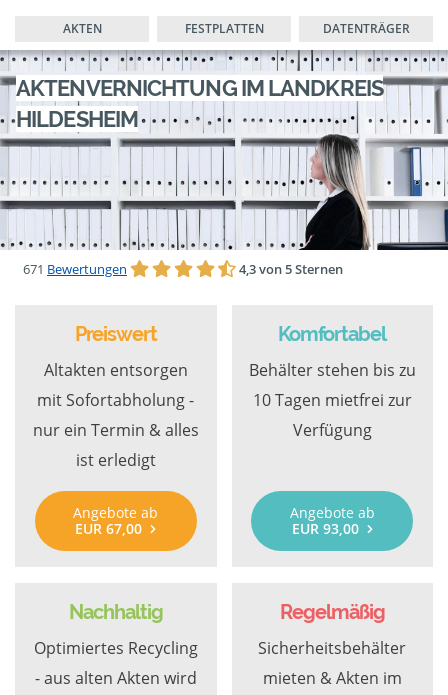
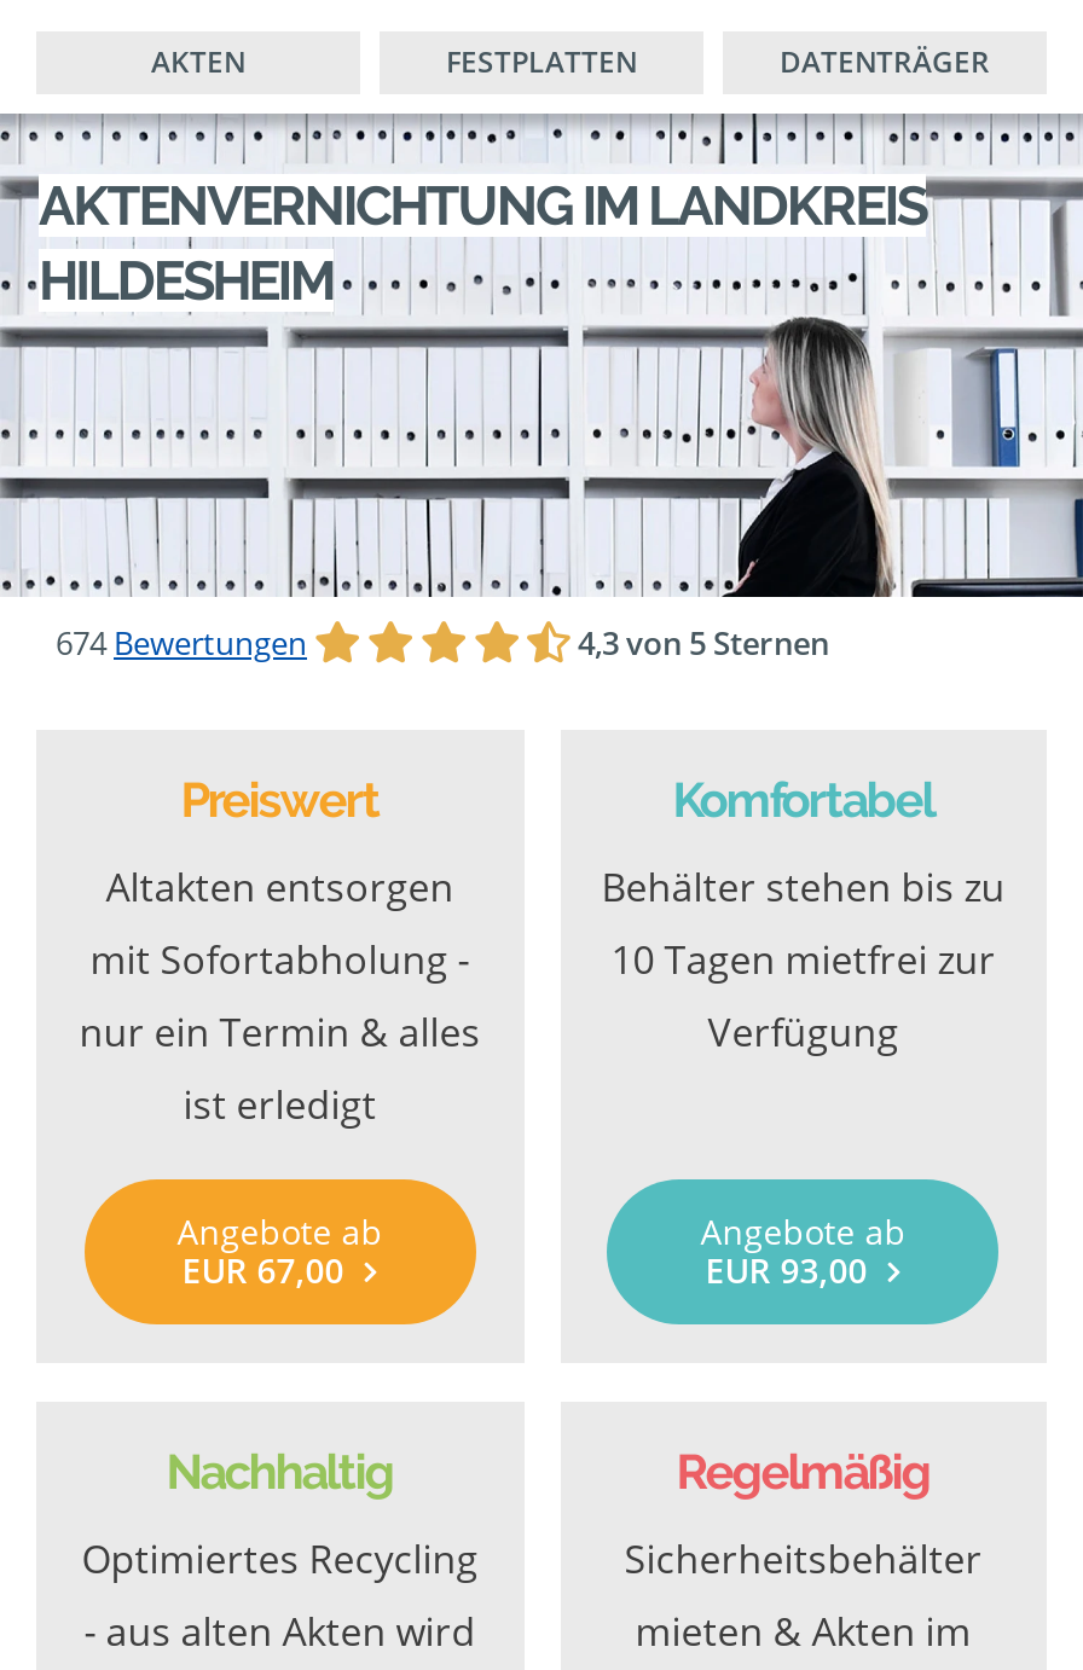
- 671 Bewertungen
+ 674 Bewertungen
